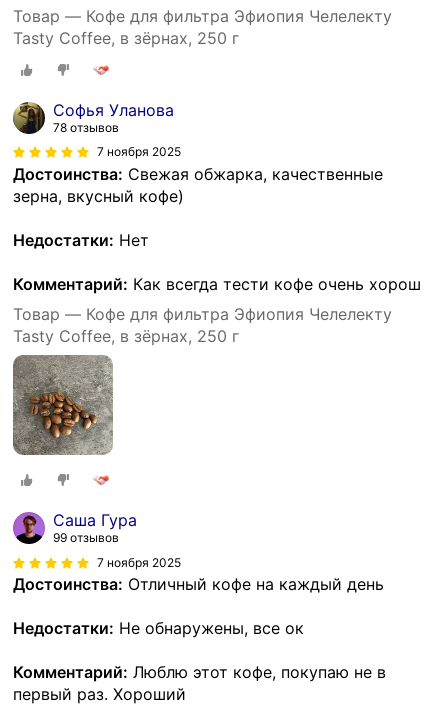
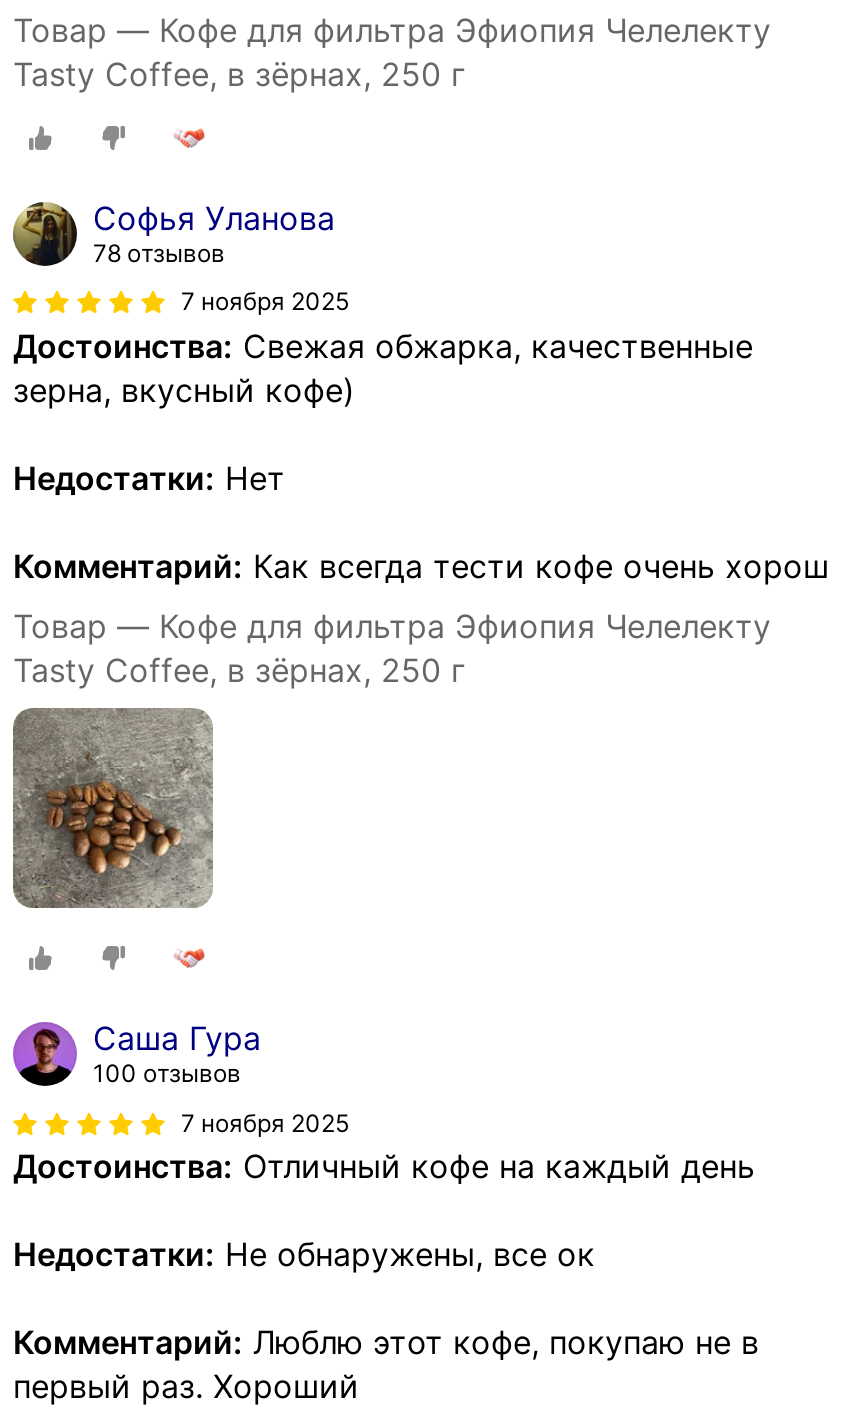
- 99 отзывов
+ 100 отзывов
